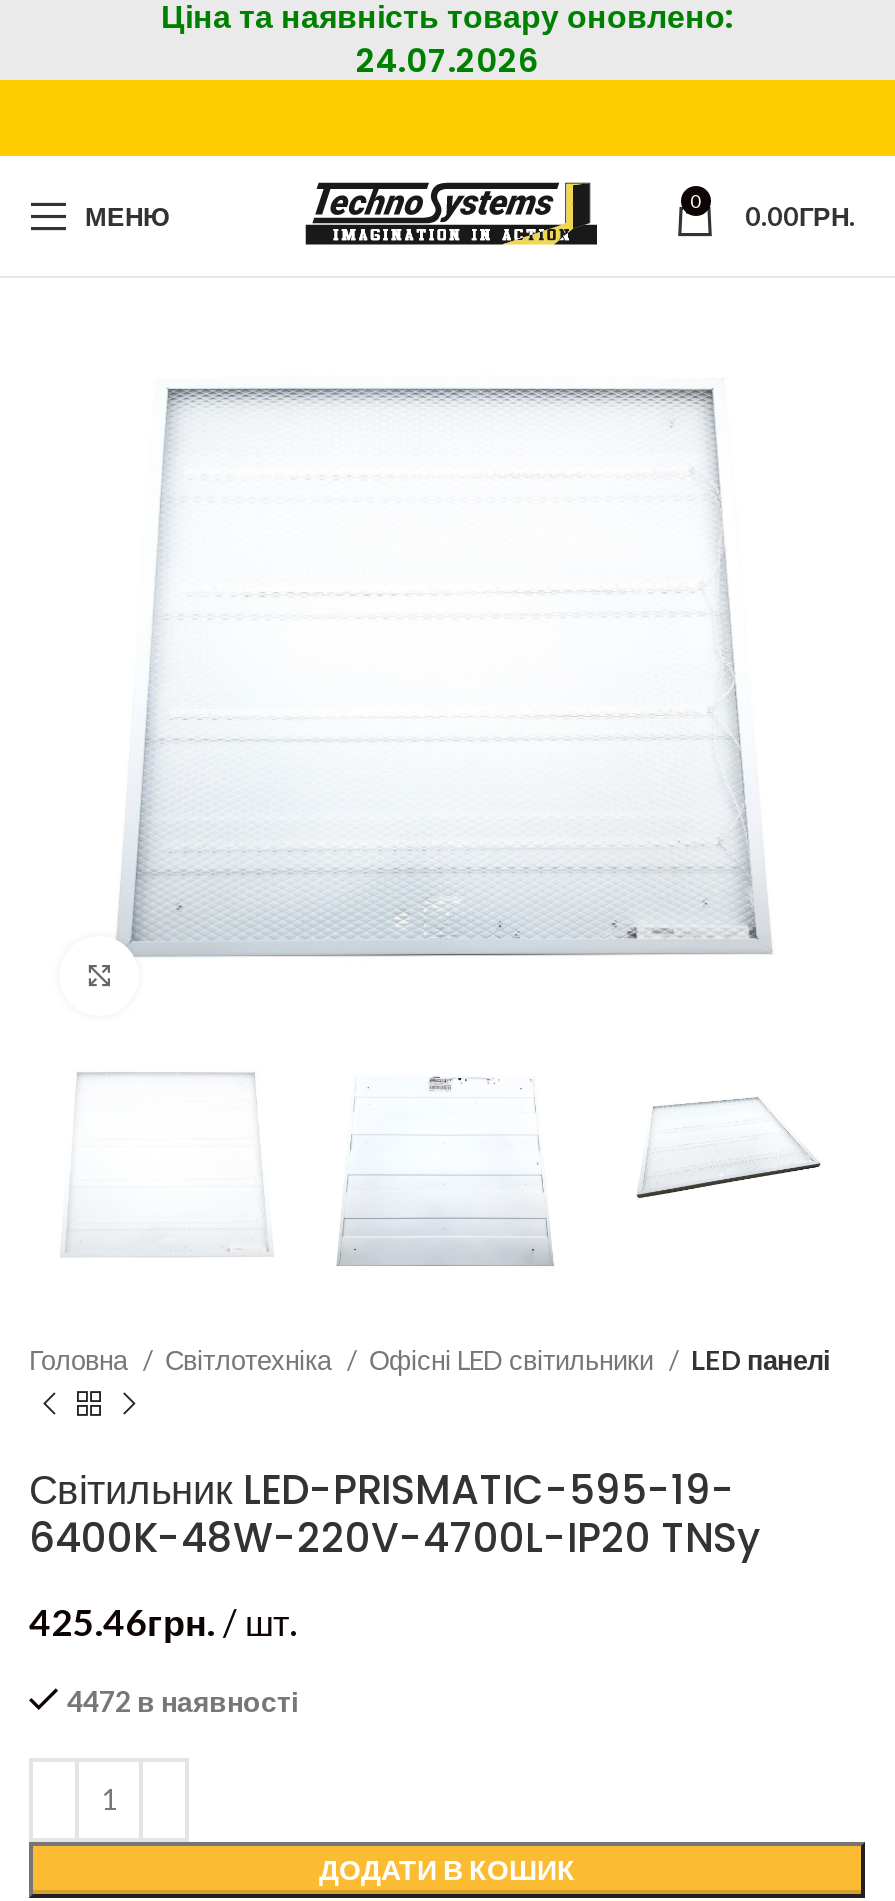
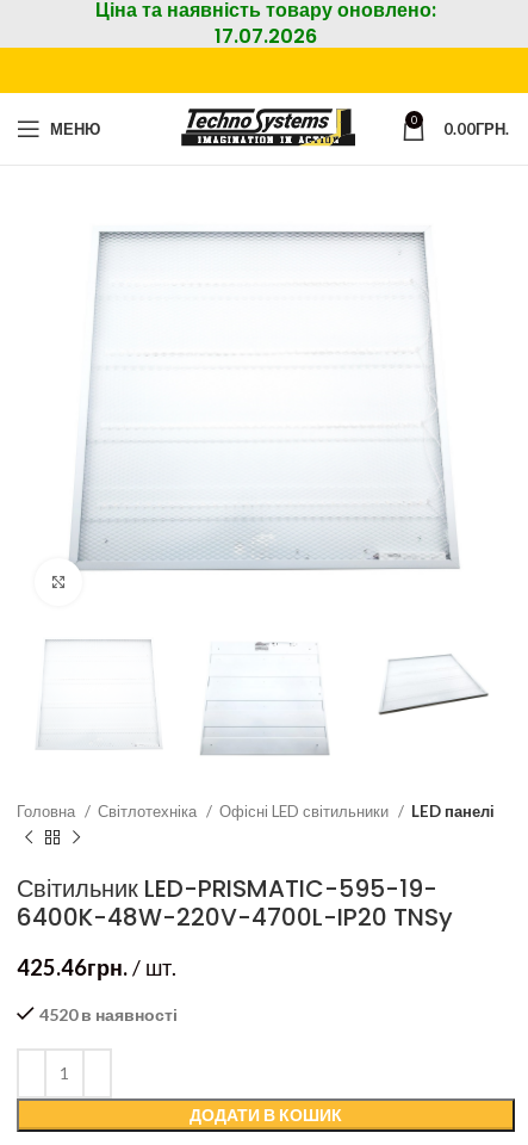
- 24.07.2026
+ 17.07.2026

- 4472 в наявності
+ 4520 в наявності
